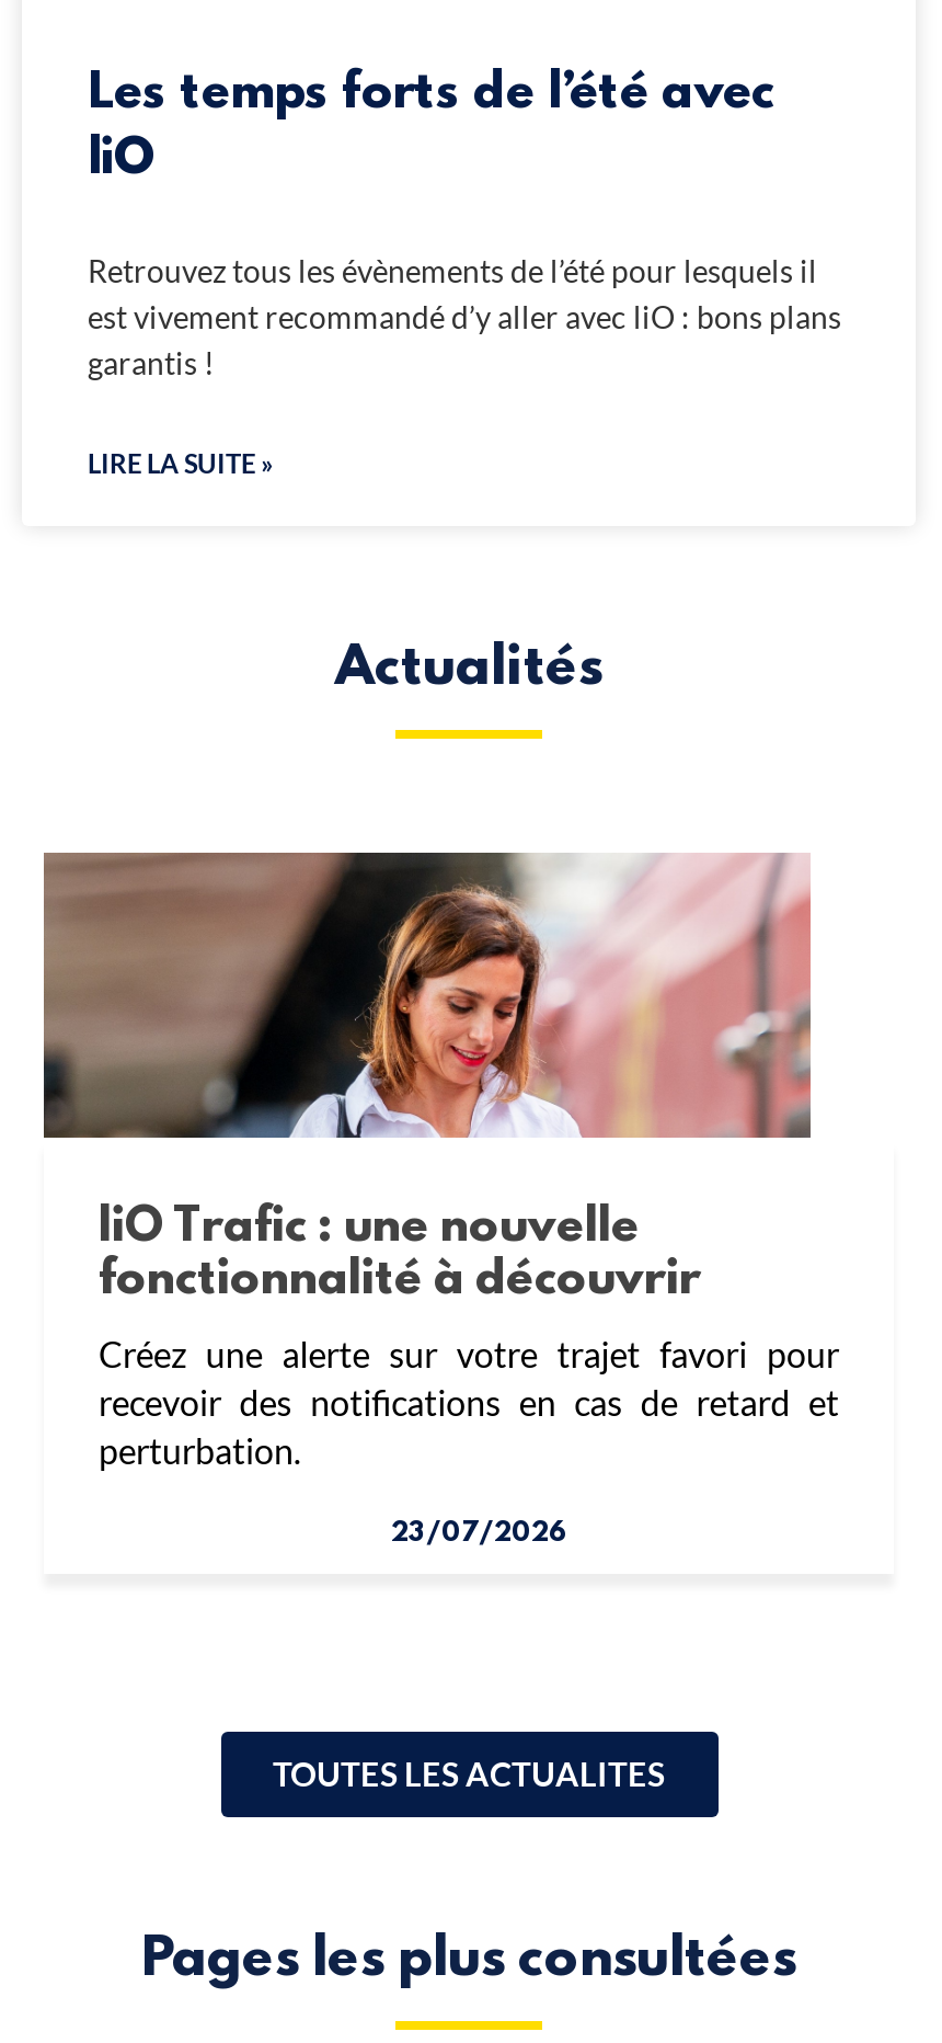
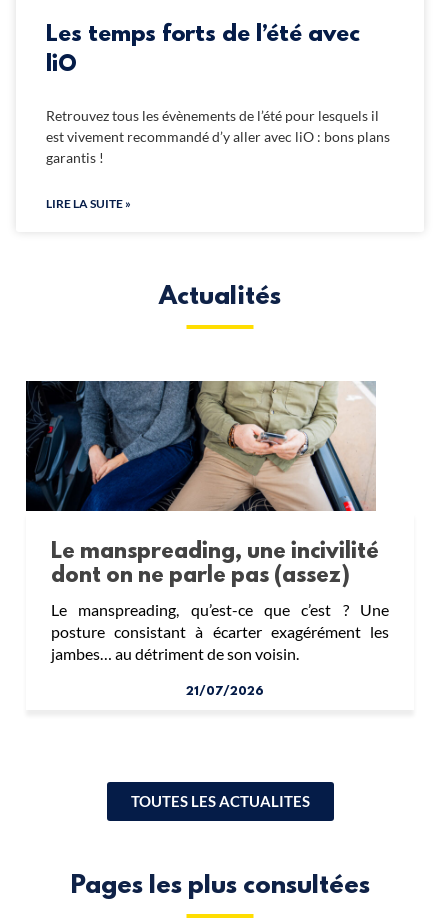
- [image]
- liO Trafic : une nouvelle
- fonctionnalité à découvrir
- Créez une alerte sur votre trajet favori pour
- recevoir des notifications en cas de retard et
- perturbation.
+ [image]
+ Le manspreading, une incivilité
+ dont on ne parle pas (assez)
+ Le manspreading, qu’est-ce que c’est ? Une
+ posture consistant à écarter exagérément les
+ jambes… au détriment de son voisin.

- 23/07/2026
+ 21/07/2026
